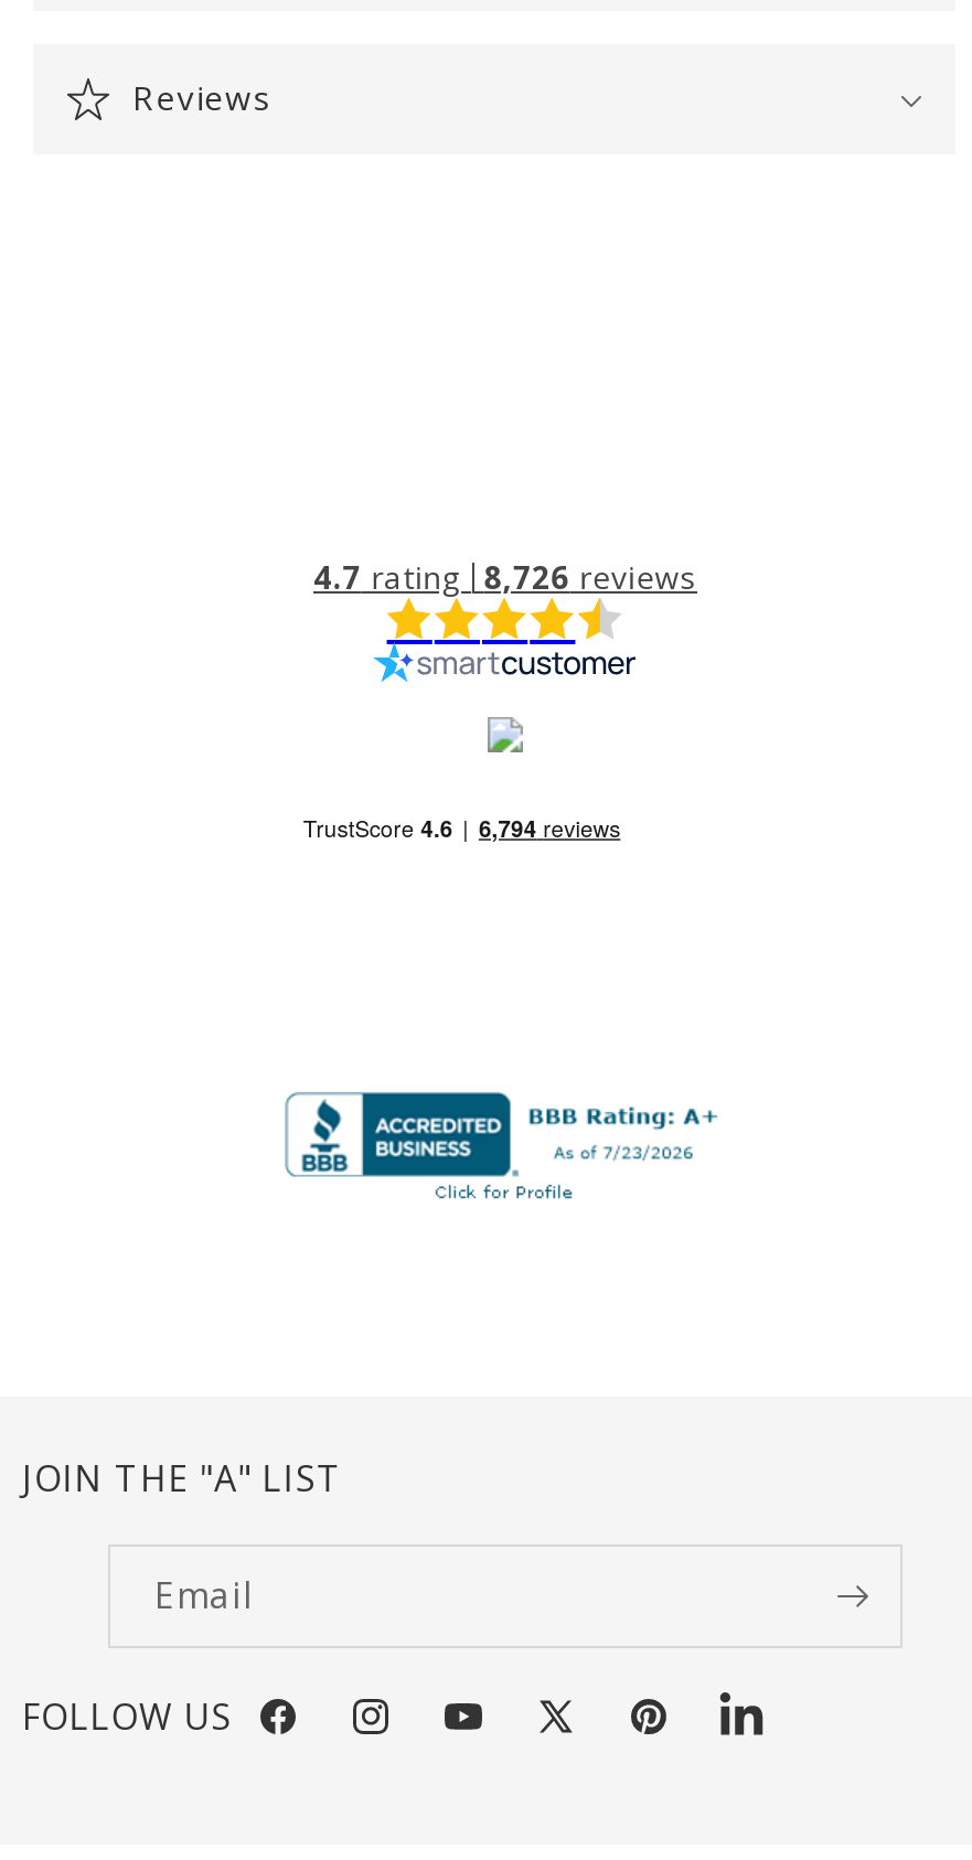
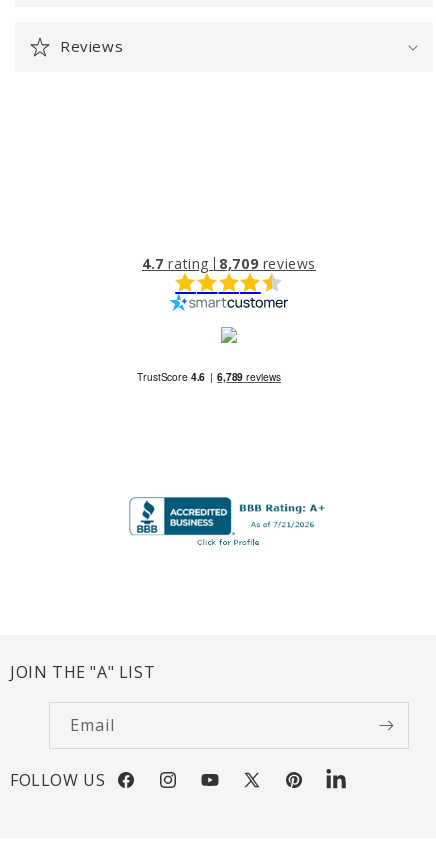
- 4.7 rating 8,726 reviews
+ 4.7 rating 8,709 reviews
